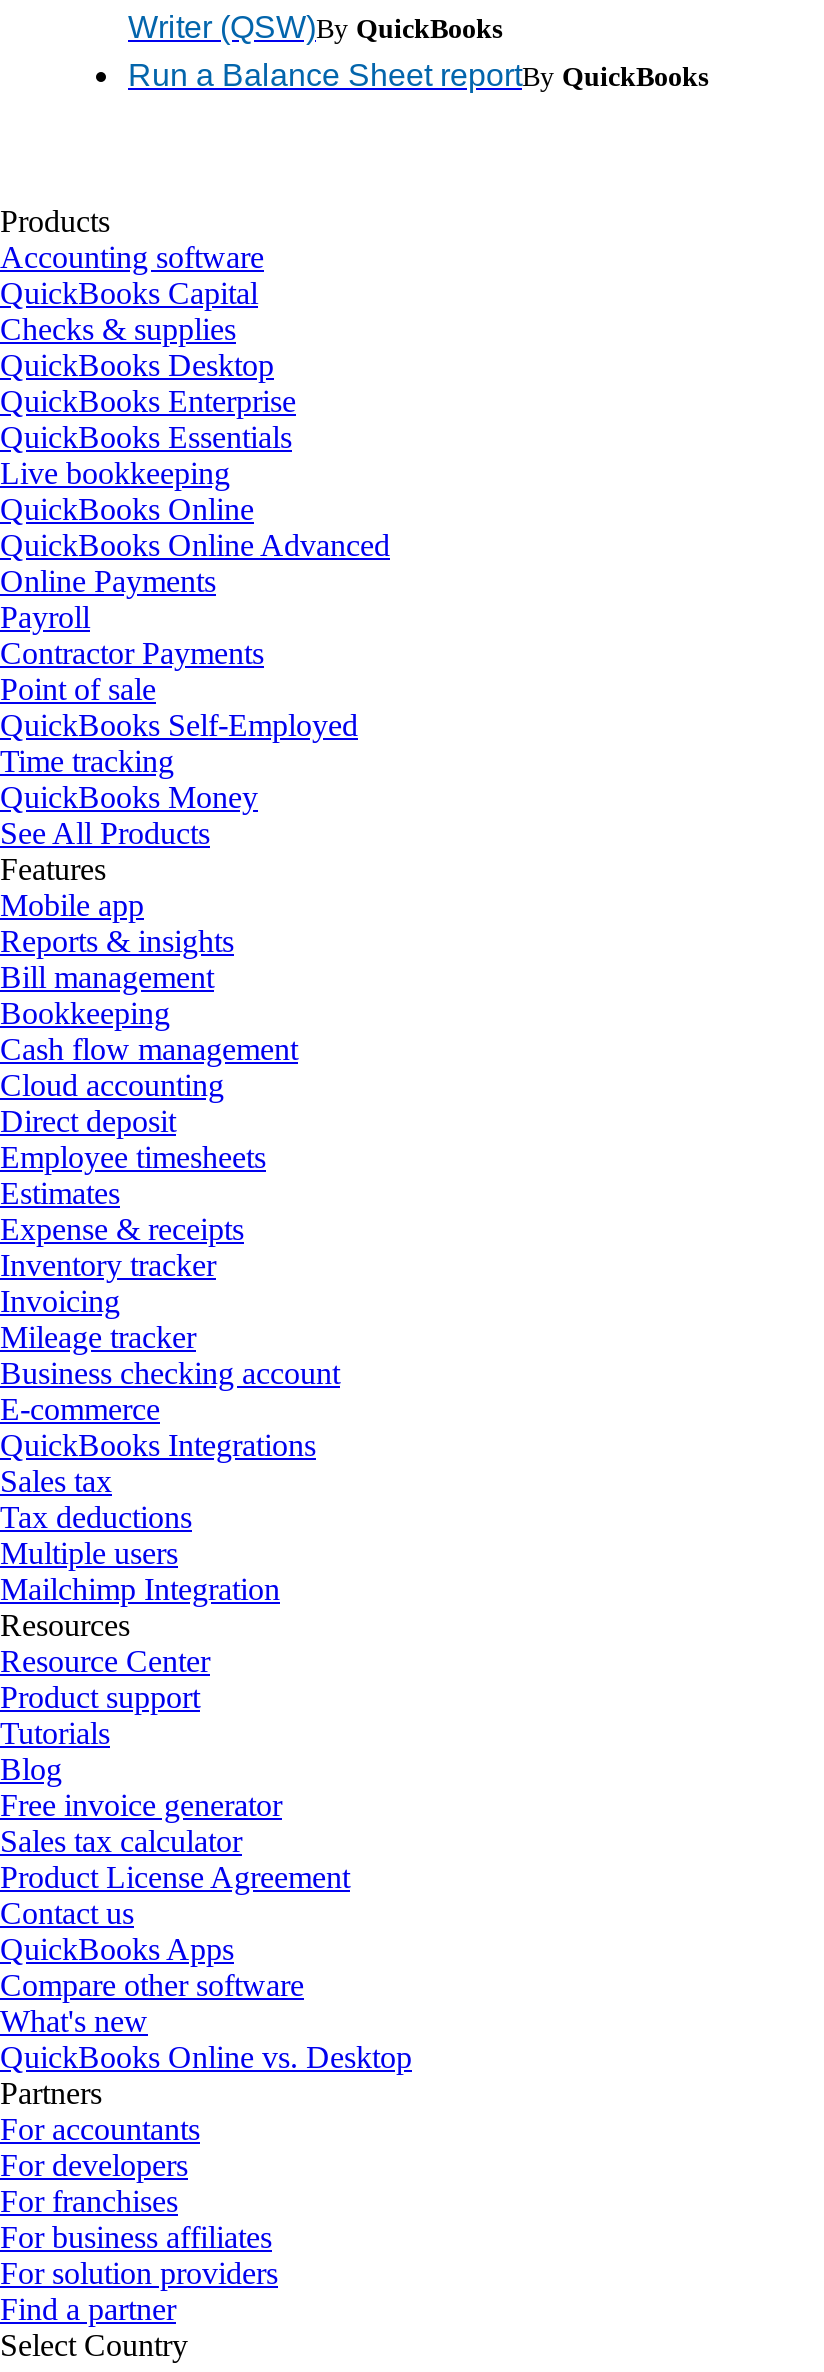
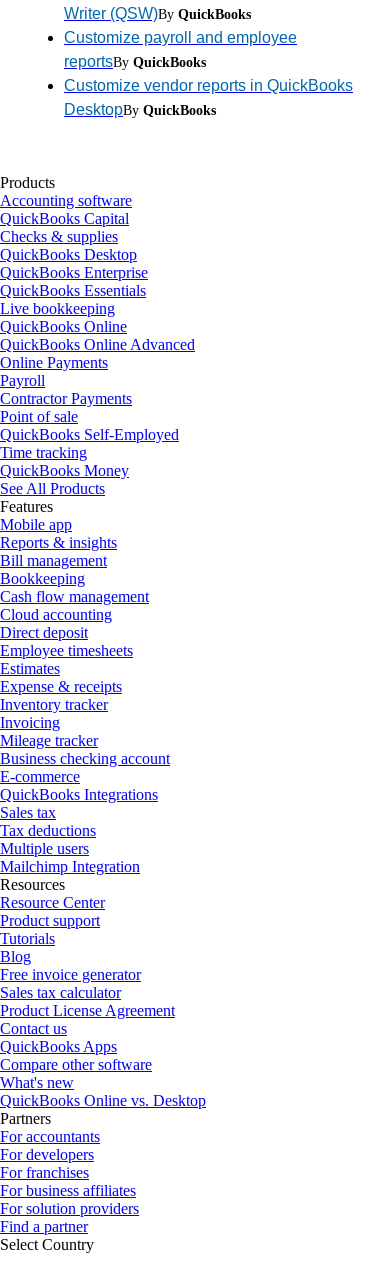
- Run a Balance Sheet reportBy QuickBooks
+ Customize payroll and employee
+ reportsBy QuickBooks
+ Customize vendor reports in QuickBooks
+ DesktopBy QuickBooks
